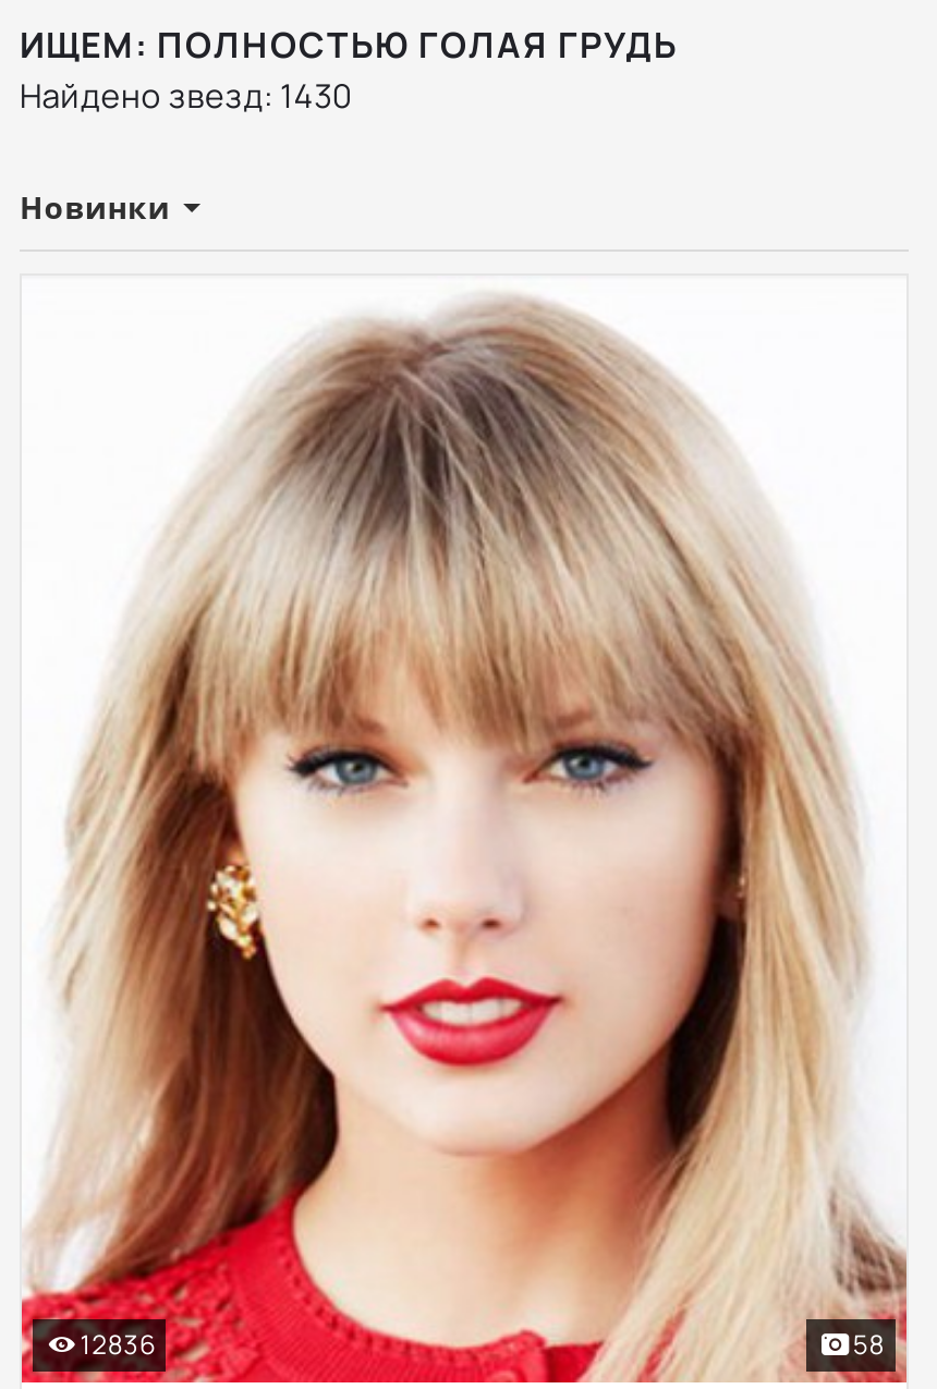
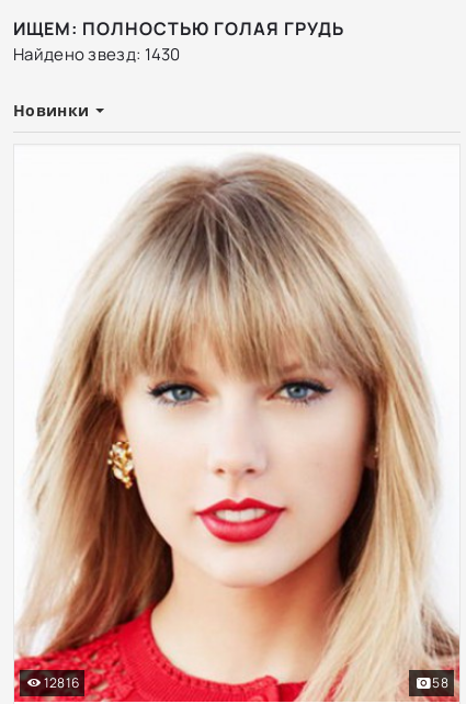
- 12836
+ 12816
